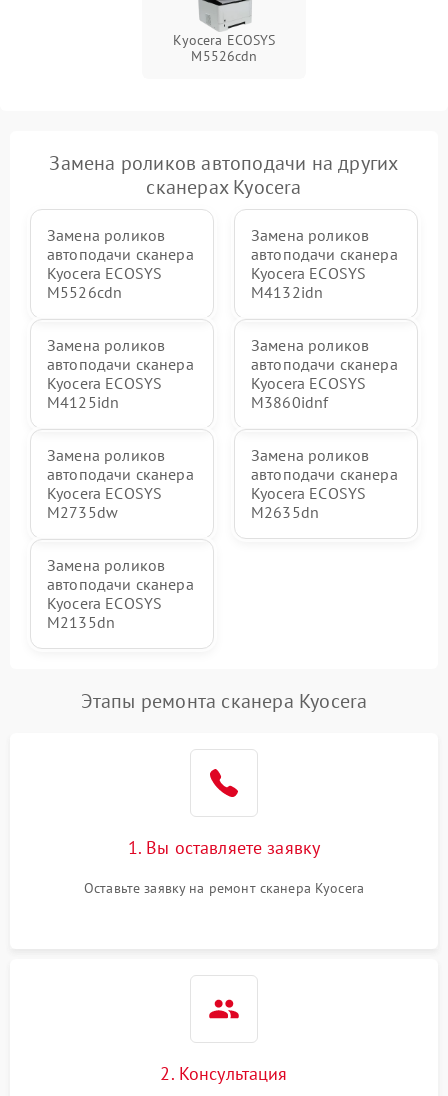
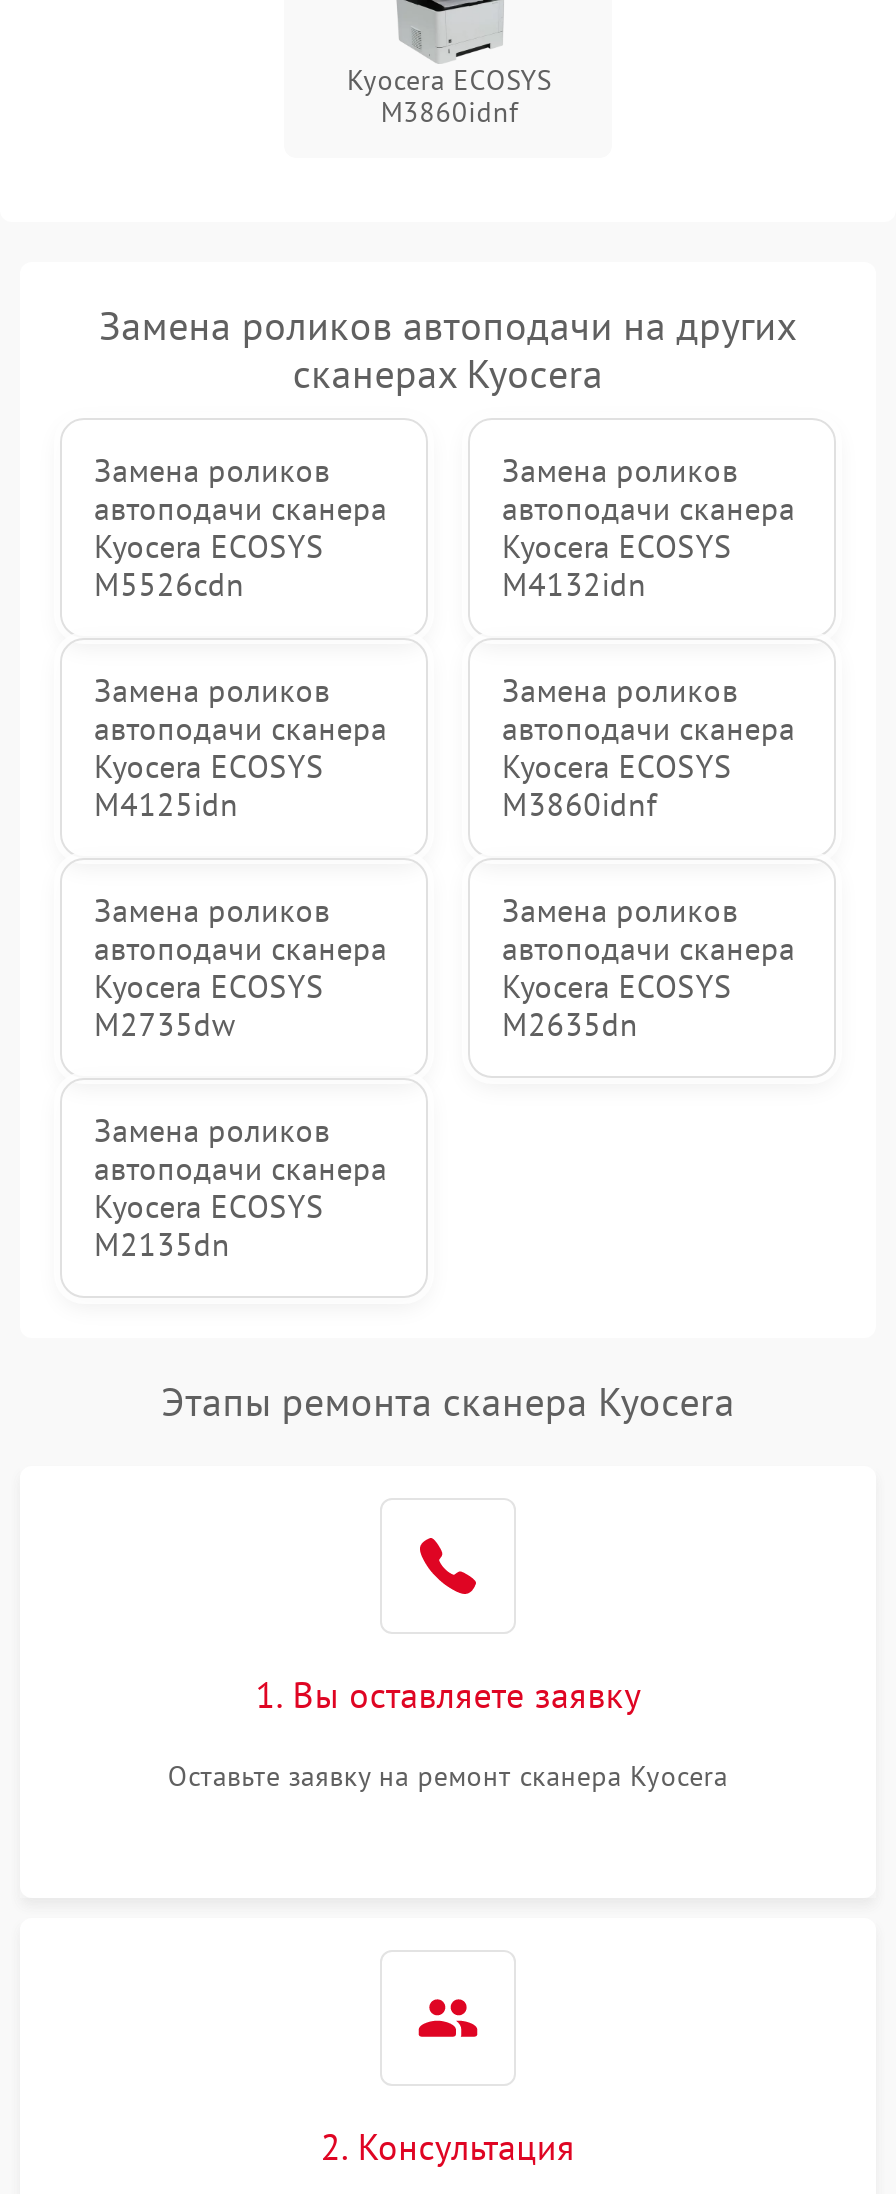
- M5526cdn
+ M3860idnf
